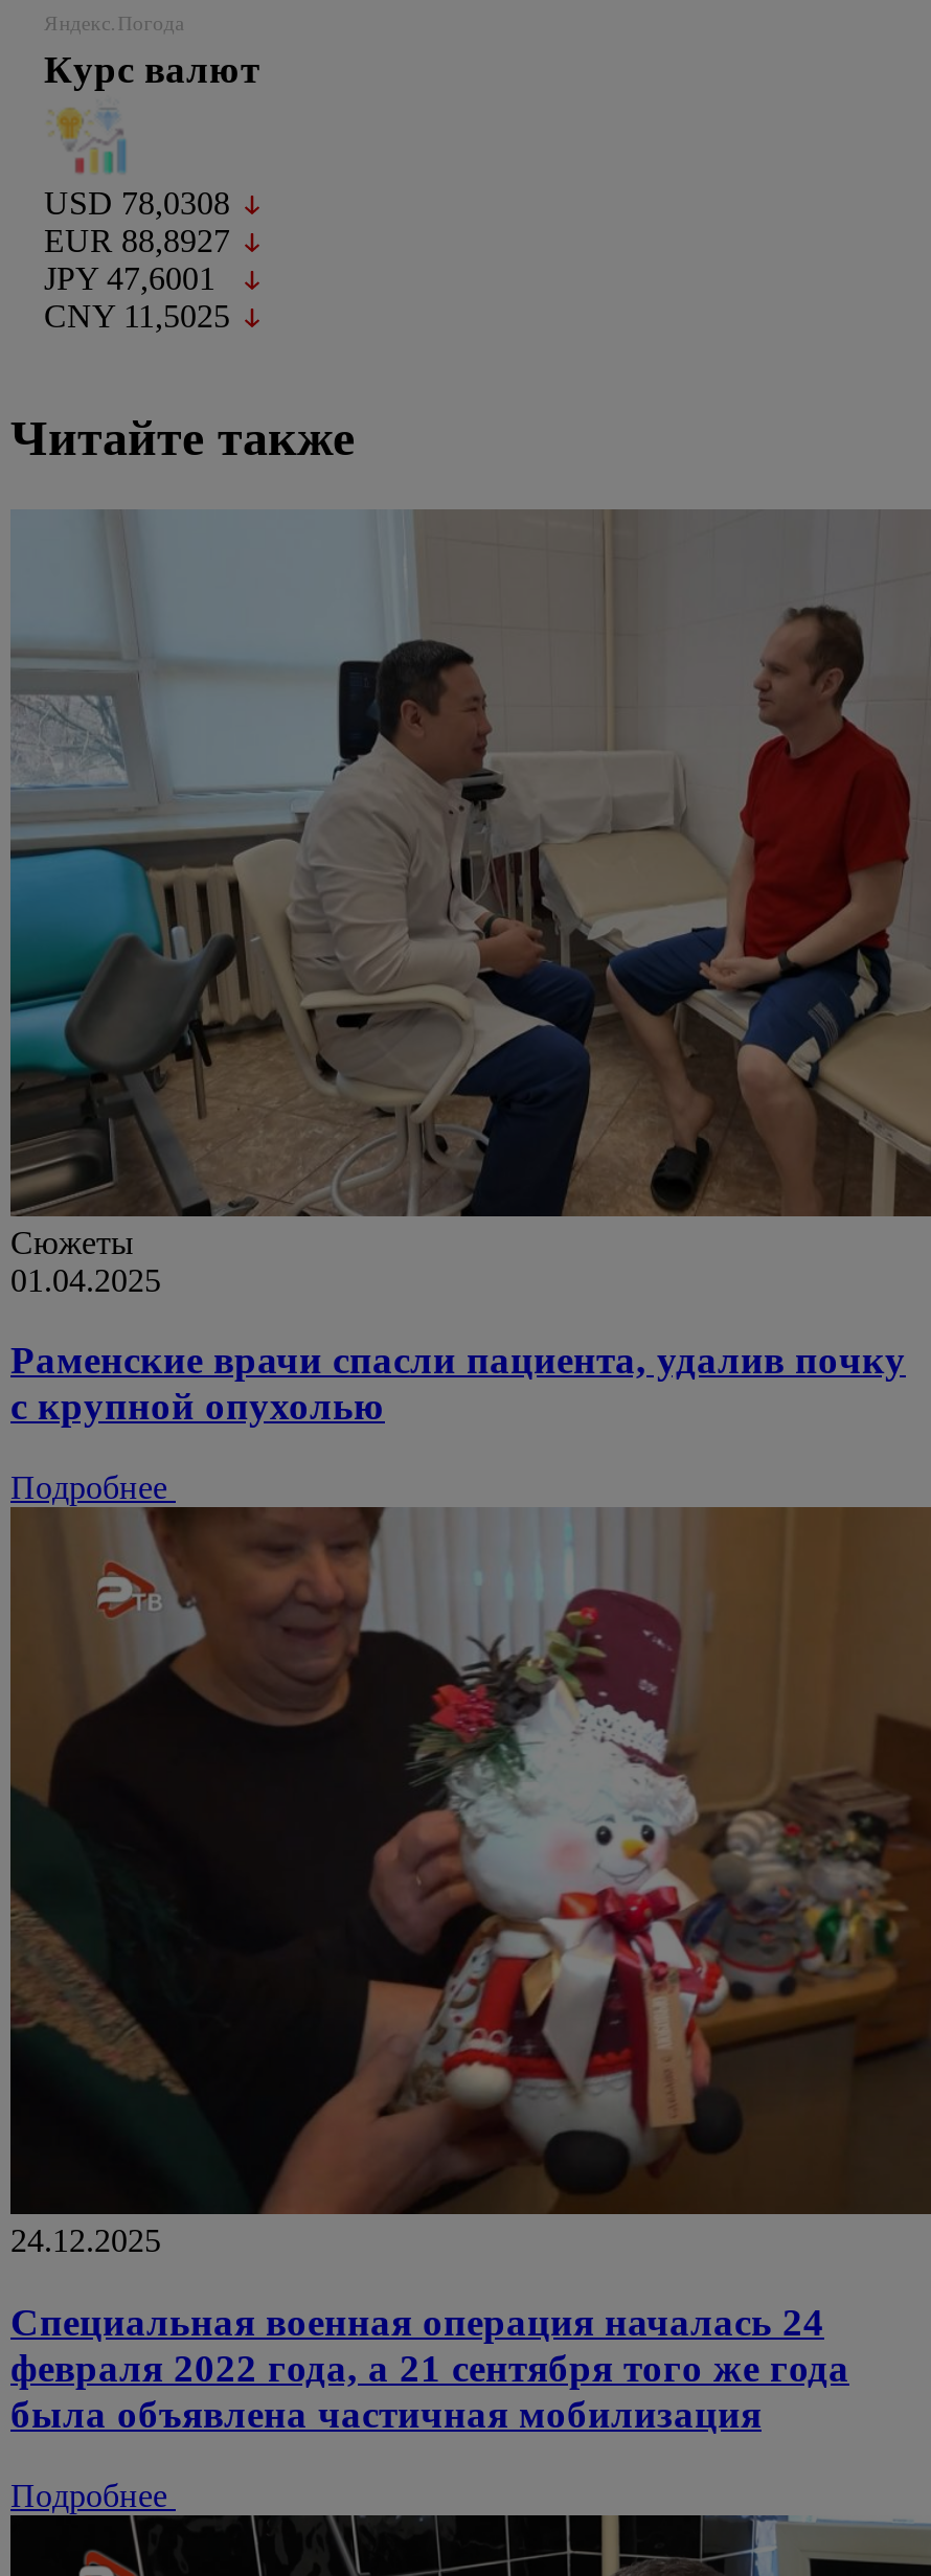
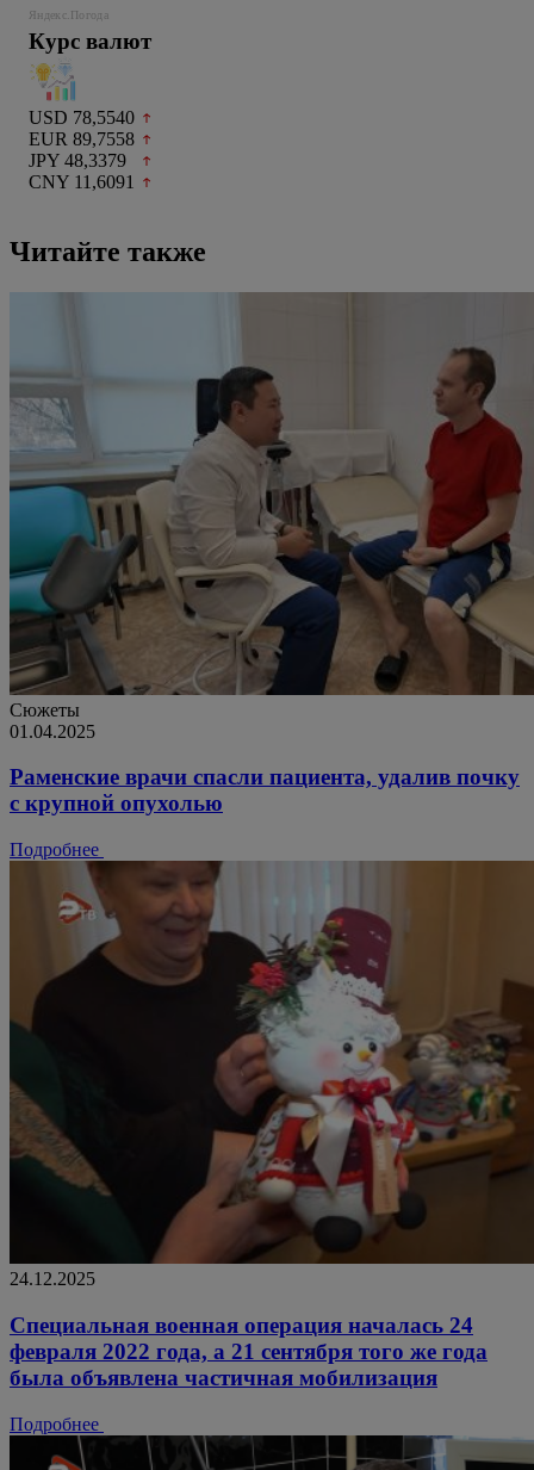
- USD 78,0308
+ USD 78,5540

- EUR 88,8927
+ EUR 89,7558

- JPY 47,6001
+ JPY 48,3379

- CNY 11,5025
+ CNY 11,6091
